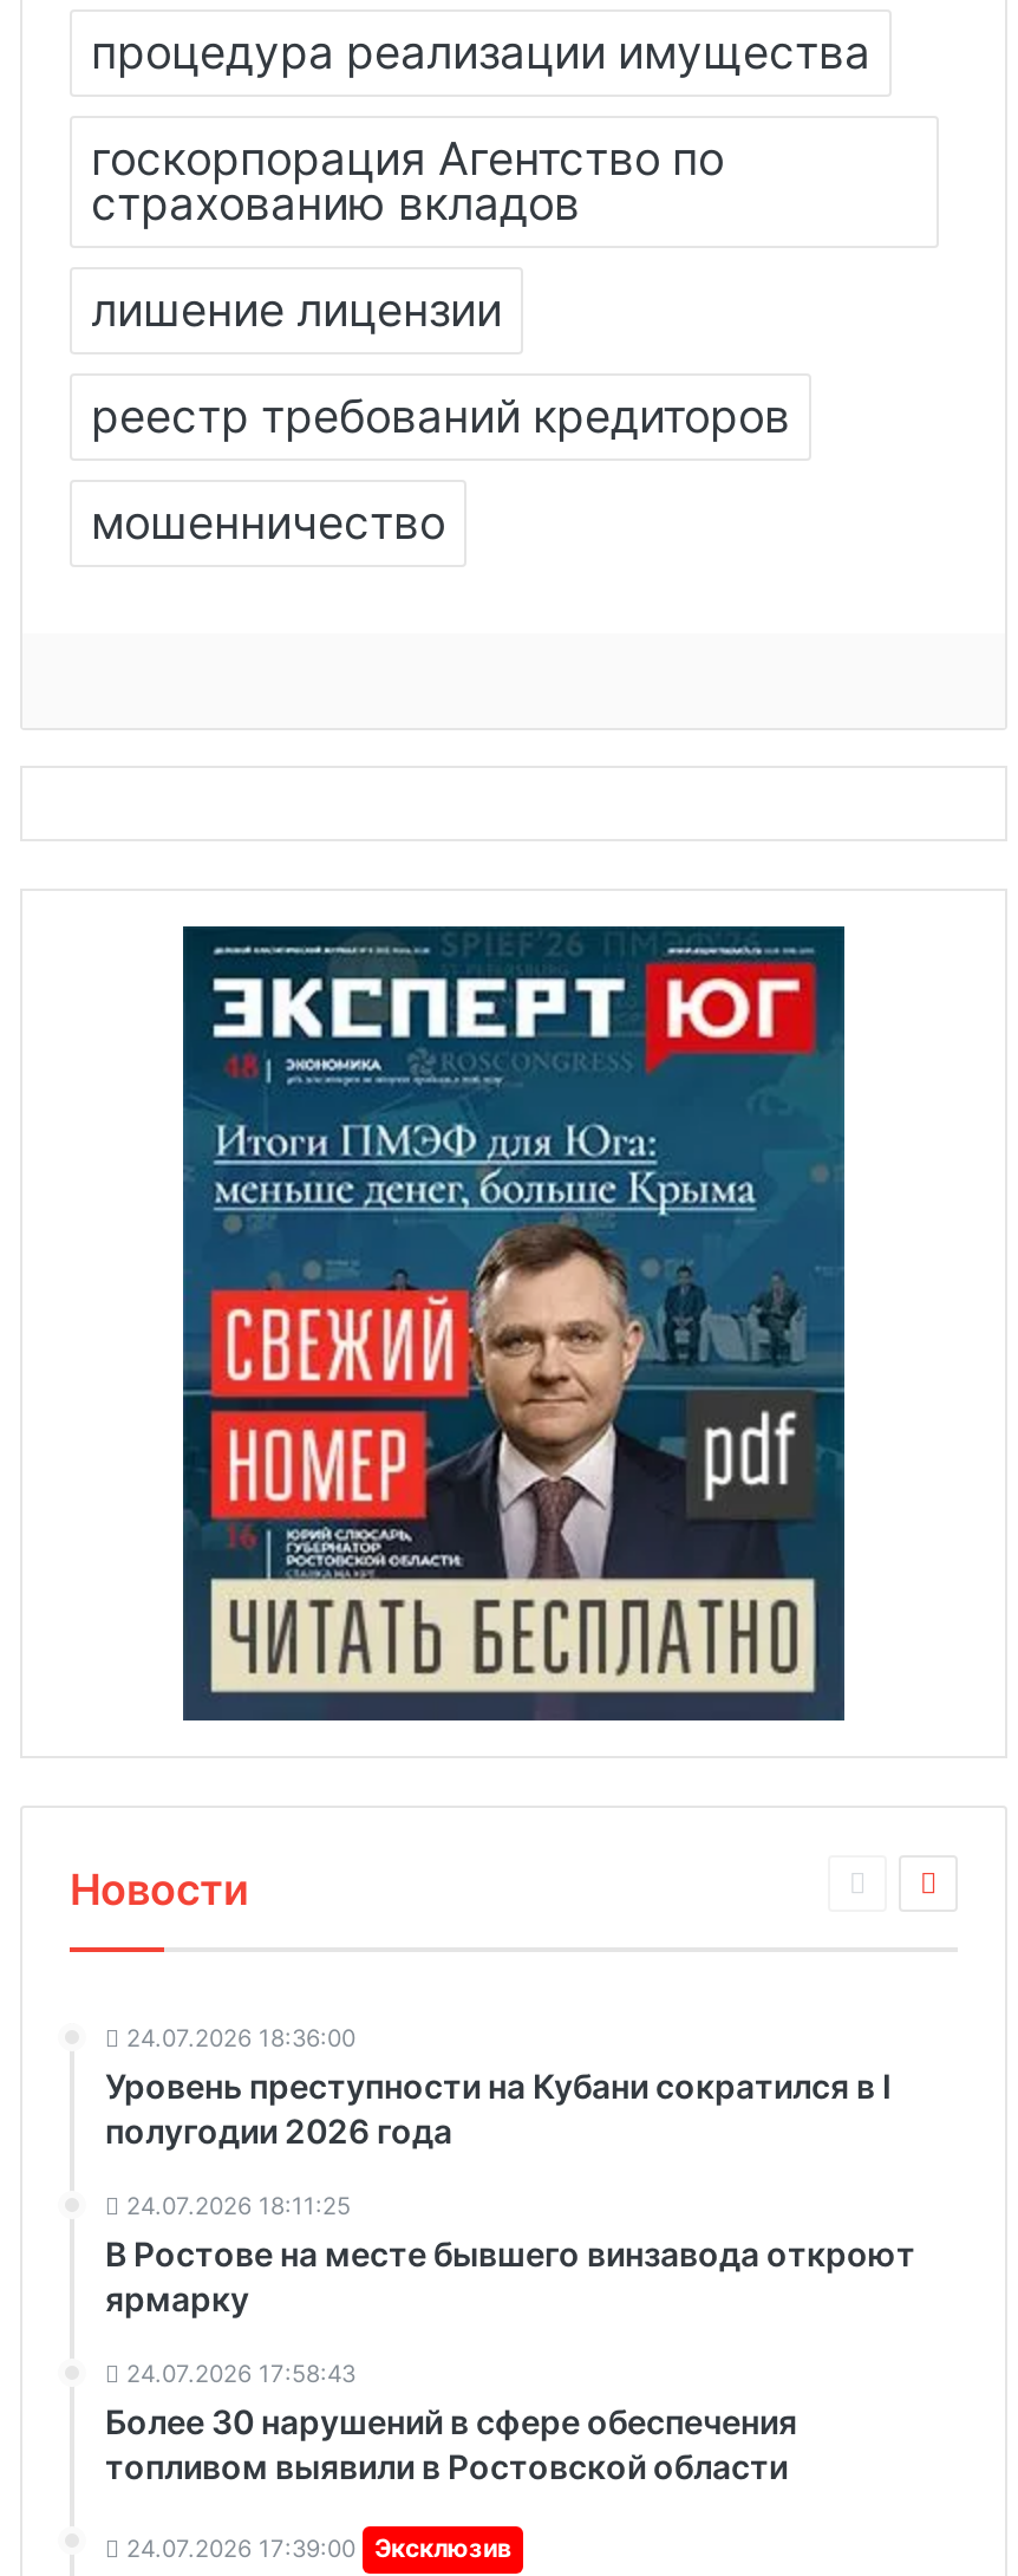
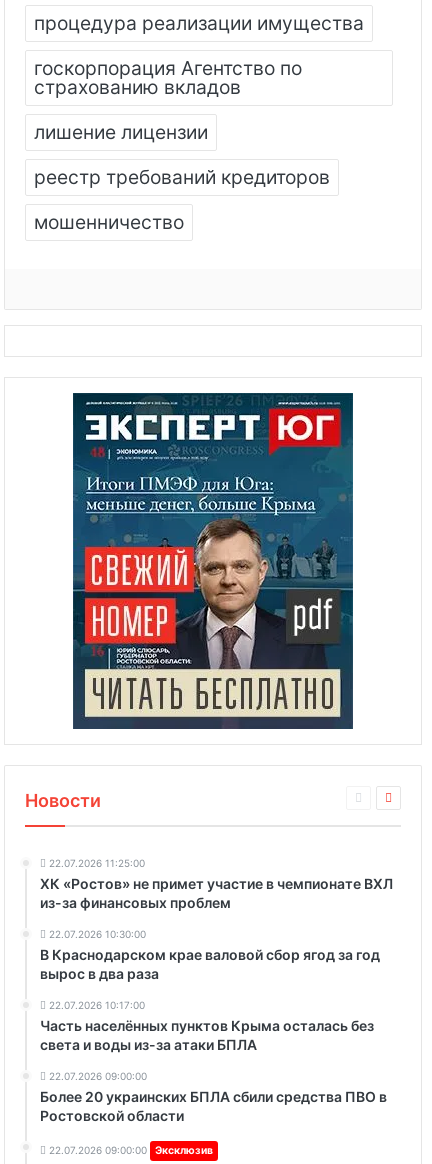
- 24.07.2026 18:36:00
- Уровень преступности на Кубани сократился в I
- полугодии 2026 года
- 24.07.2026 18:11:25
- В Ростове на месте бывшего винзавода откроют
- ярмарку
- 24.07.2026 17:58:43
- Более 30 нарушений в сфере обеспечения
- топливом выявили в Ростовской области
- 24.07.2026 17:39:00
+ 22.07.2026 11:25:00
+ ХК «Ростов» не примет участие в чемпионате ВХЛ
+ из-за финансовых проблем
+ 22.07.2026 10:30:00
+ В Краснодарском крае валовой сбор ягод за год
+ вырос в два раза
+ 22.07.2026 10:17:00
+ Часть населённых пунктов Крыма осталась без
+ света и воды из-за атаки БПЛА
+ 22.07.2026 09:00:00
+ Более 20 украинских БПЛА сбили средства ПВО в
+ Ростовской области
+ 22.07.2026 09:00:00
